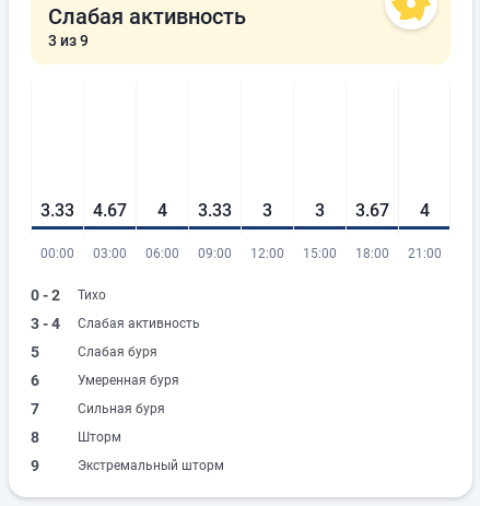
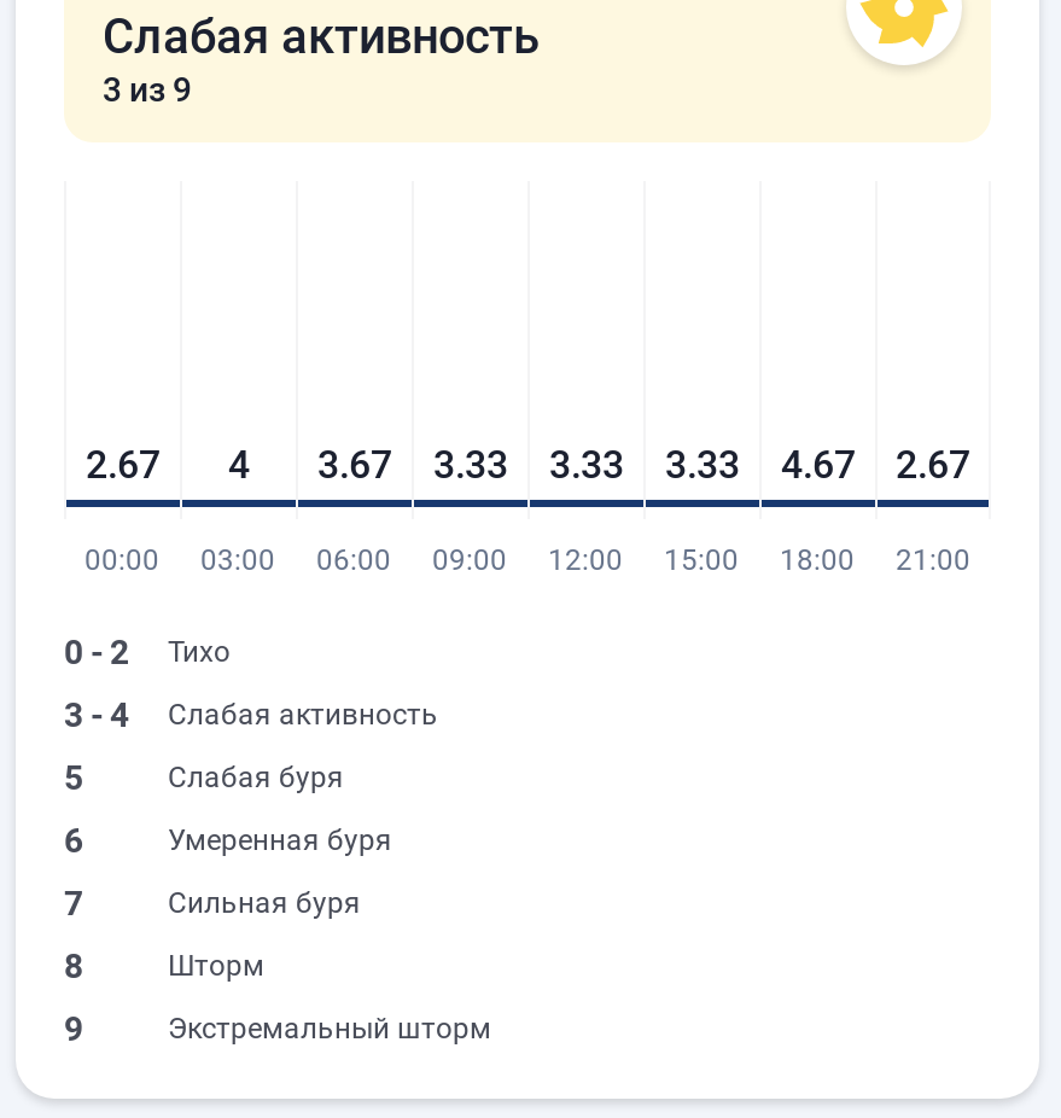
- 3.33
+ 2.67

- 4.67
+ 4

- 4
+ 3.67

- 3
+ 3.33

- 3
+ 3.33

- 3.67
+ 4.67

- 4
+ 2.67
